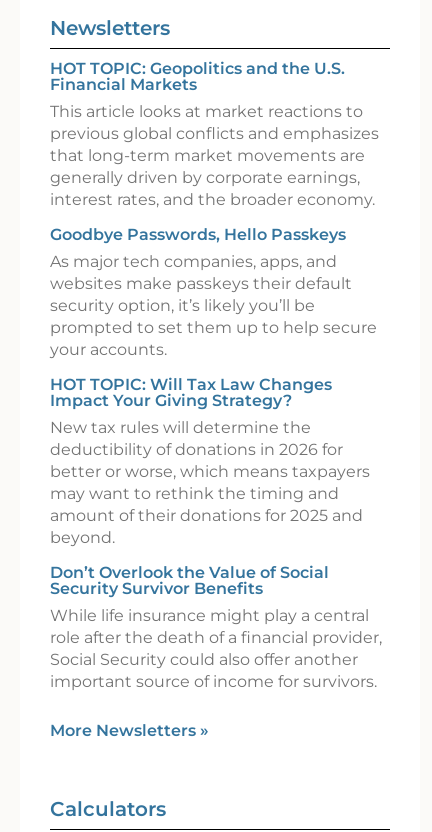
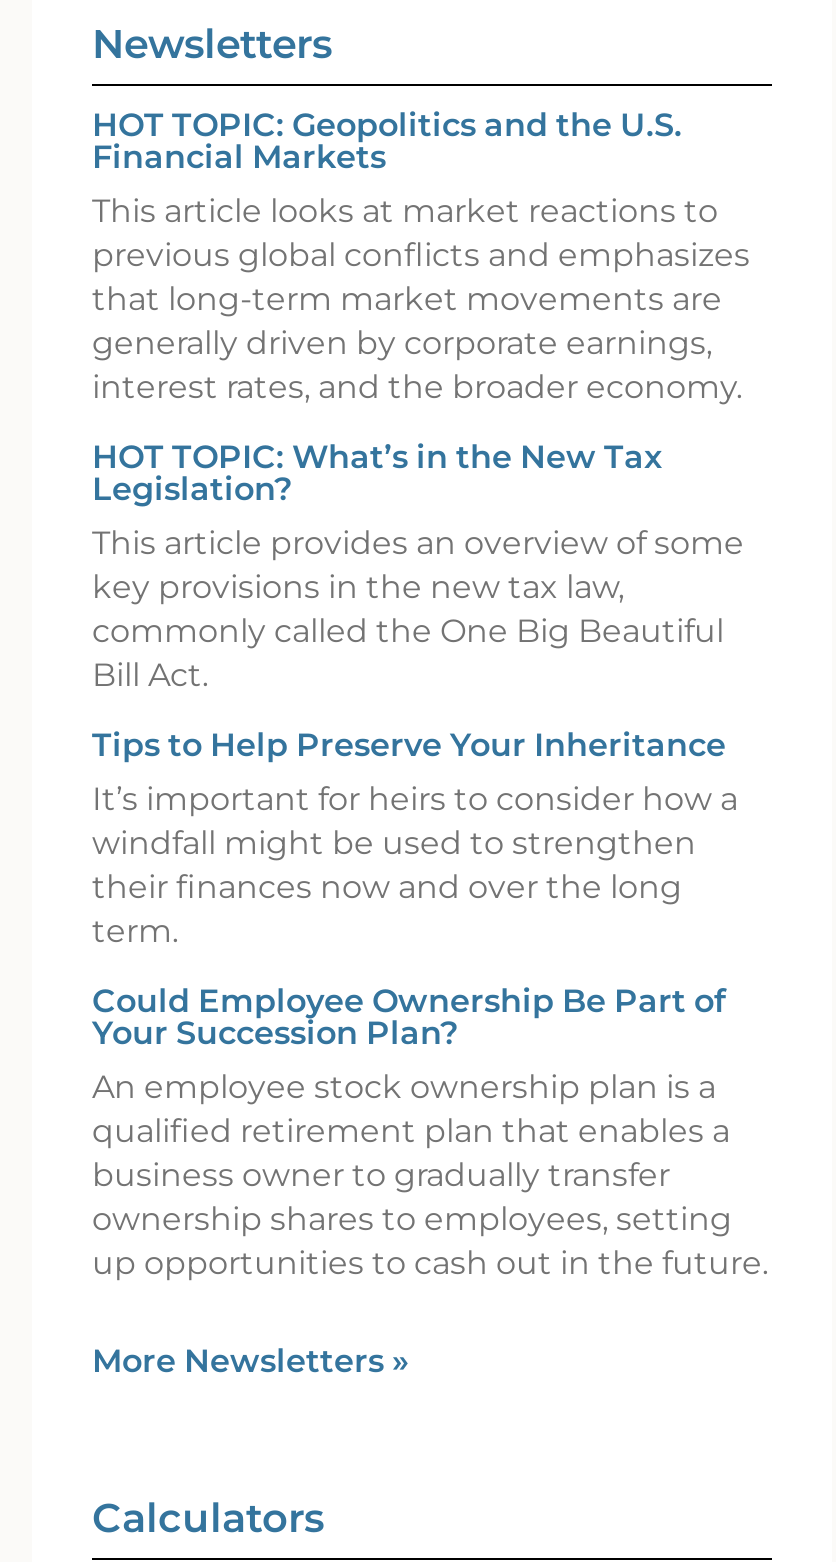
- Goodbye Passwords, Hello Passkeys
- As major tech companies, apps, and
- websites make passkeys their default
- security option, it’s likely you’ll be
- prompted to set them up to help secure
- your accounts.
+ HOT TOPIC: What’s in the New Tax
+ Legislation?
+ This article provides an overview of some
+ key provisions in the new tax law,
+ commonly called the One Big Beautiful
+ Bill Act.

- HOT TOPIC: Will Tax Law Changes
- Impact Your Giving Strategy?
- New tax rules will determine the
- deductibility of donations in 2026 for
- better or worse, which means taxpayers
- may want to rethink the timing and
- amount of their donations for 2025 and
- beyond.
+ Tips to Help Preserve Your Inheritance
+ It’s important for heirs to consider how a
+ windfall might be used to strengthen
+ their finances now and over the long
+ term.

- Don’t Overlook the Value of Social
- Security Survivor Benefits
- While life insurance might play a central
- role after the death of a financial provider,
- Social Security could also offer another
- important source of income for survivors.
+ Could Employee Ownership Be Part of
+ Your Succession Plan?
+ An employee stock ownership plan is a
+ qualified retirement plan that enables a
+ business owner to gradually transfer
+ ownership shares to employees, setting
+ up opportunities to cash out in the future.
